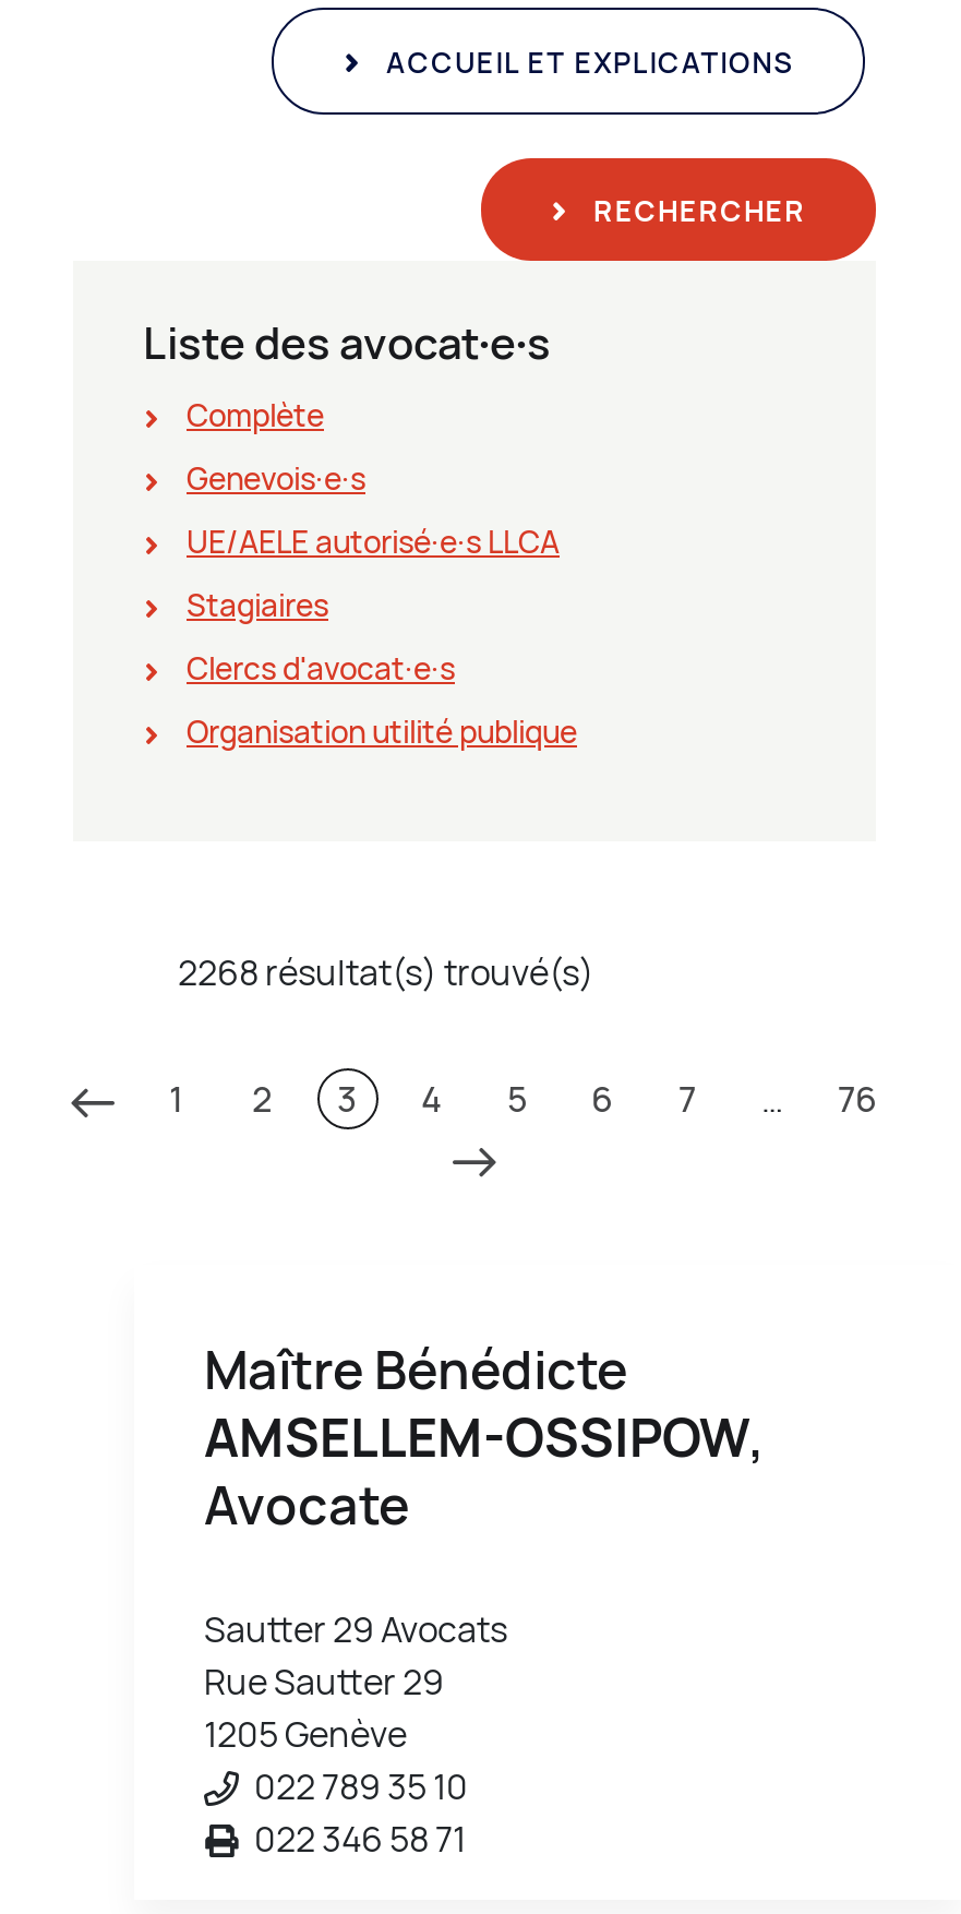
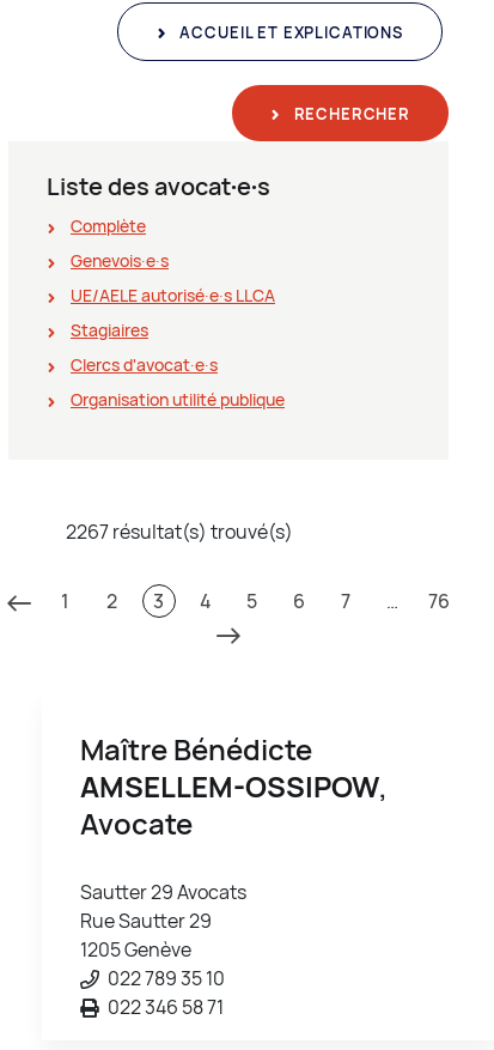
- 2268 résultat(s) trouvé(s)
+ 2267 résultat(s) trouvé(s)
